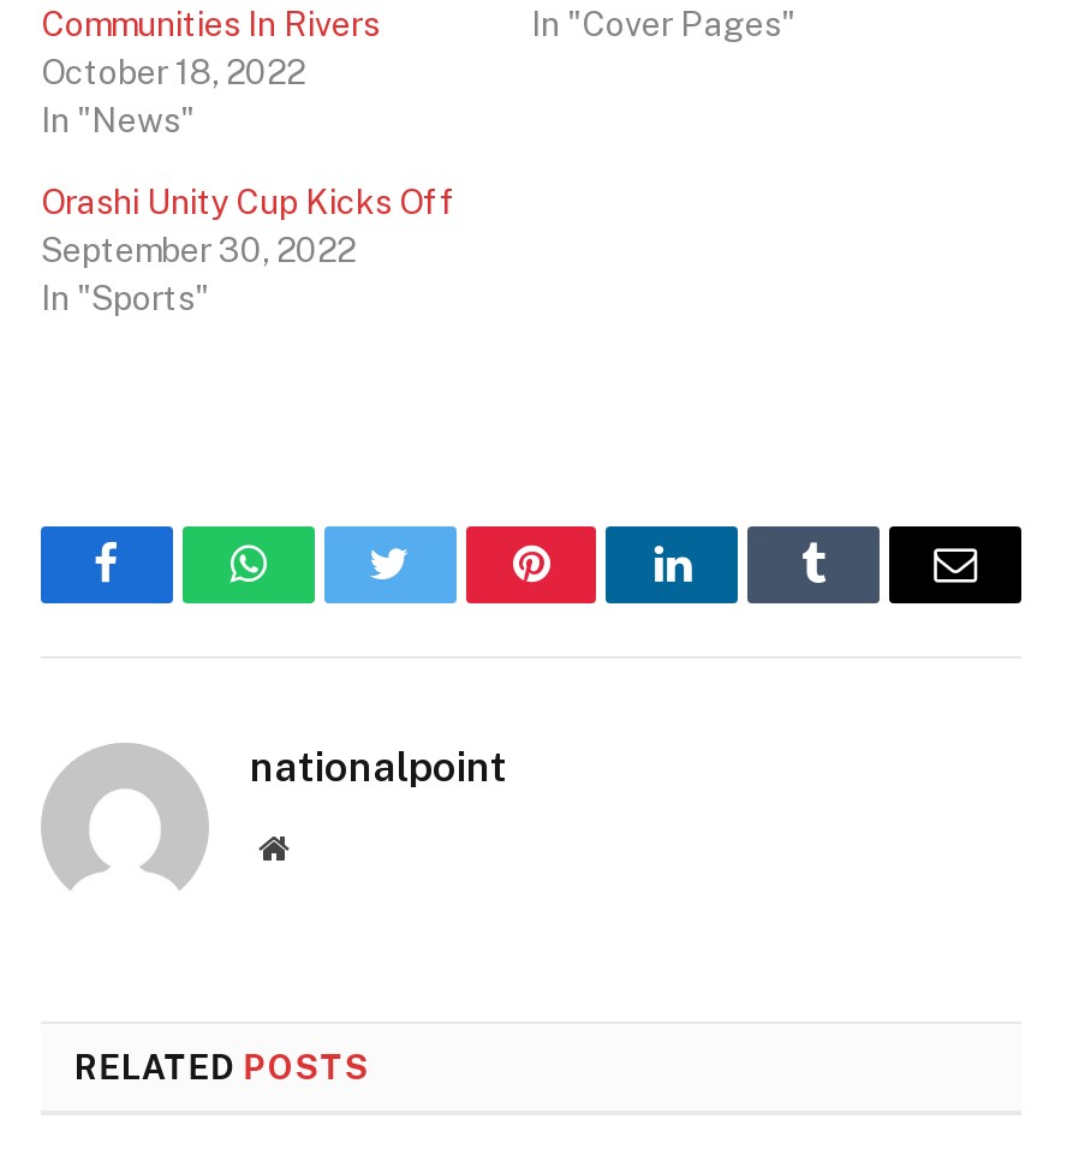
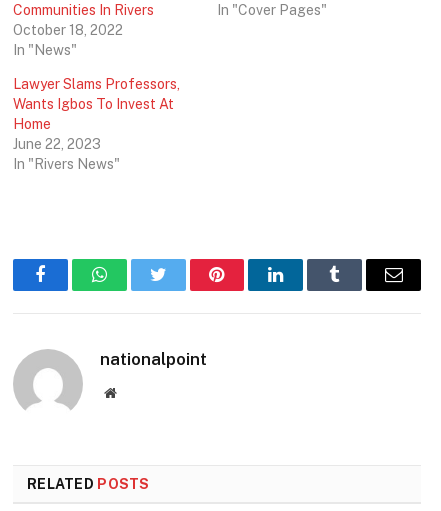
- Orashi Unity Cup Kicks Off
- September 30, 2022
- In "Sports"
+ Lawyer Slams Professors,
+ Wants Igbos To Invest At
+ Home
+ June 22, 2023
+ In "Rivers News"
